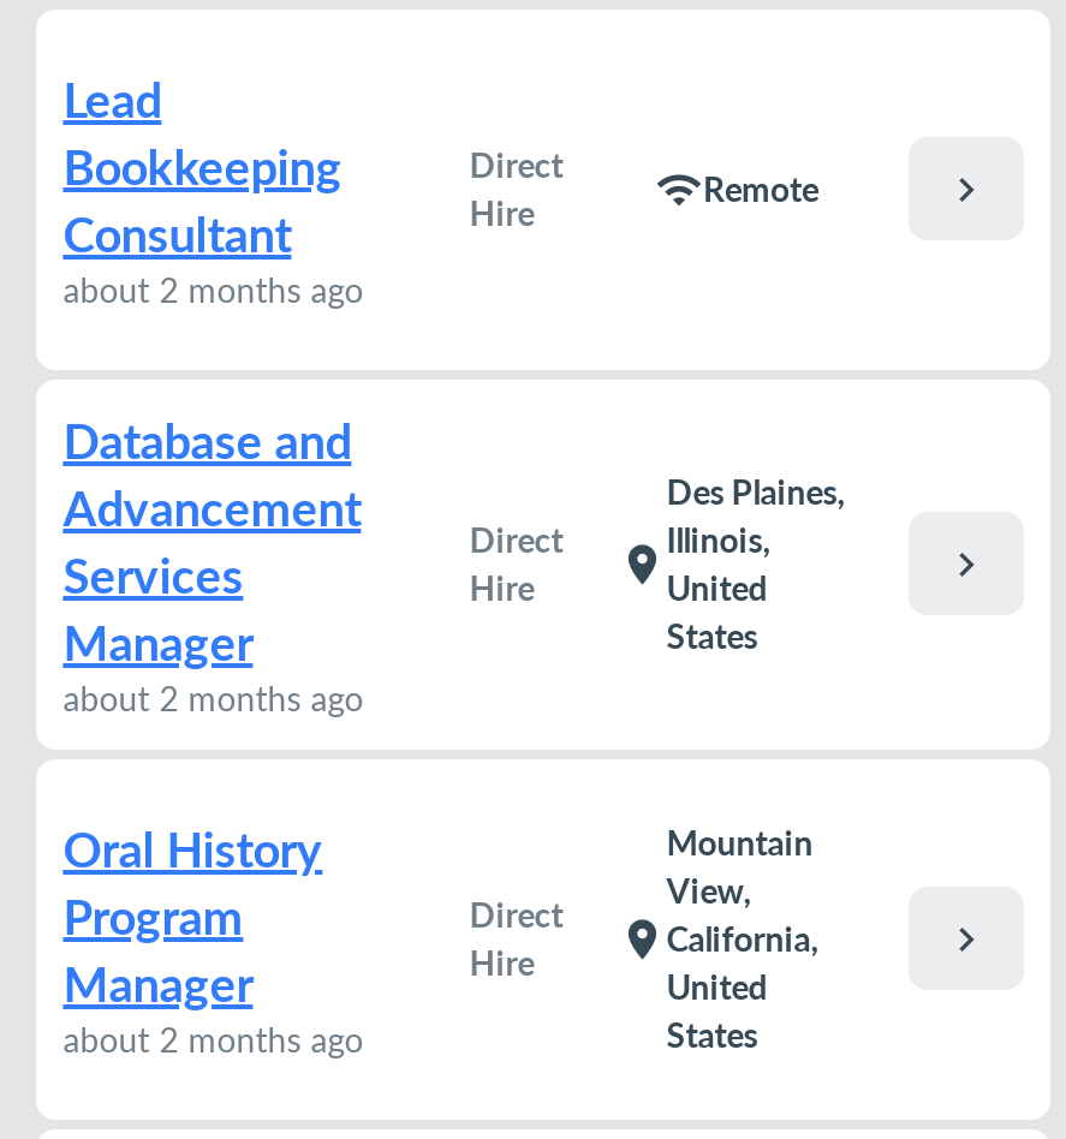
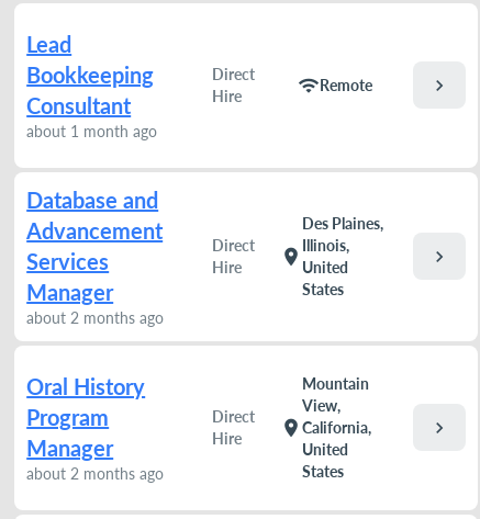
- about 2 months ago
+ about 1 month ago
